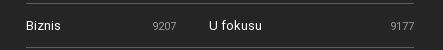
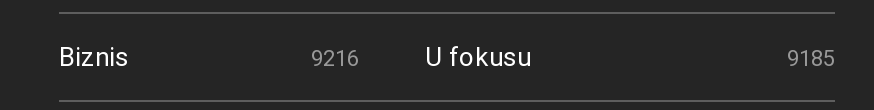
- 9207
+ 9216

- 9177
+ 9185
